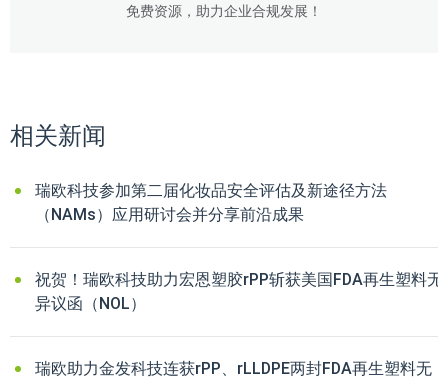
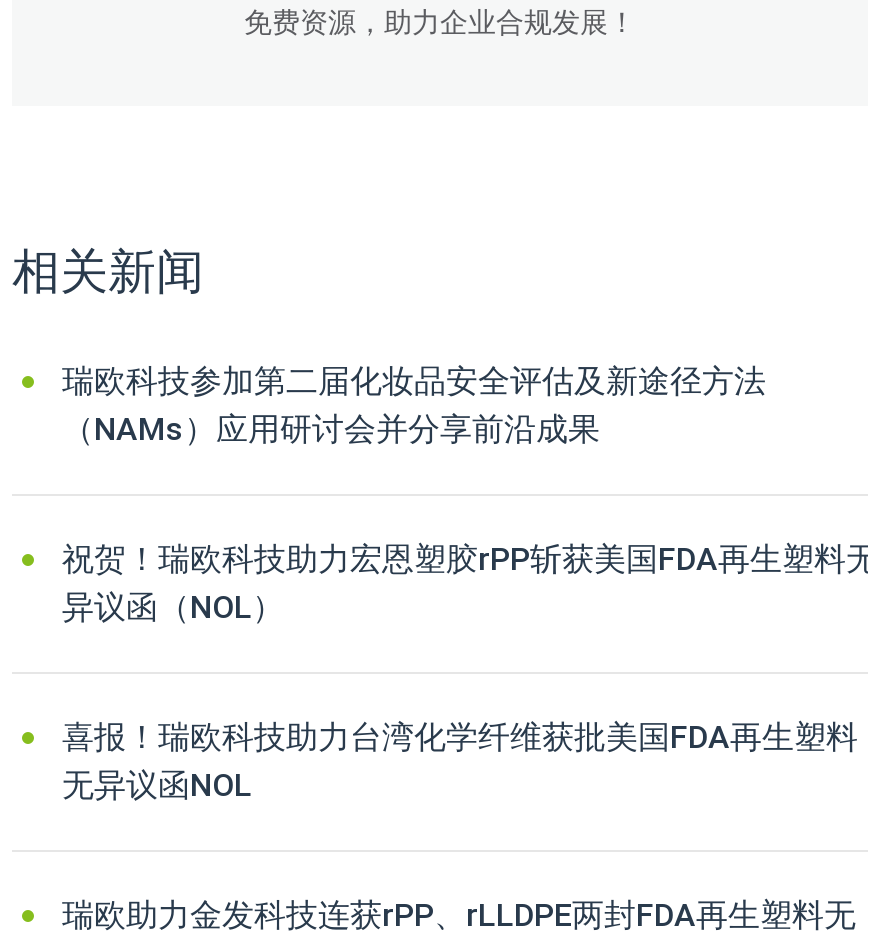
+ 喜报！瑞欧科技助力台湾化学纤维获批美国FDA再生塑料
+ 无异议函NOL
